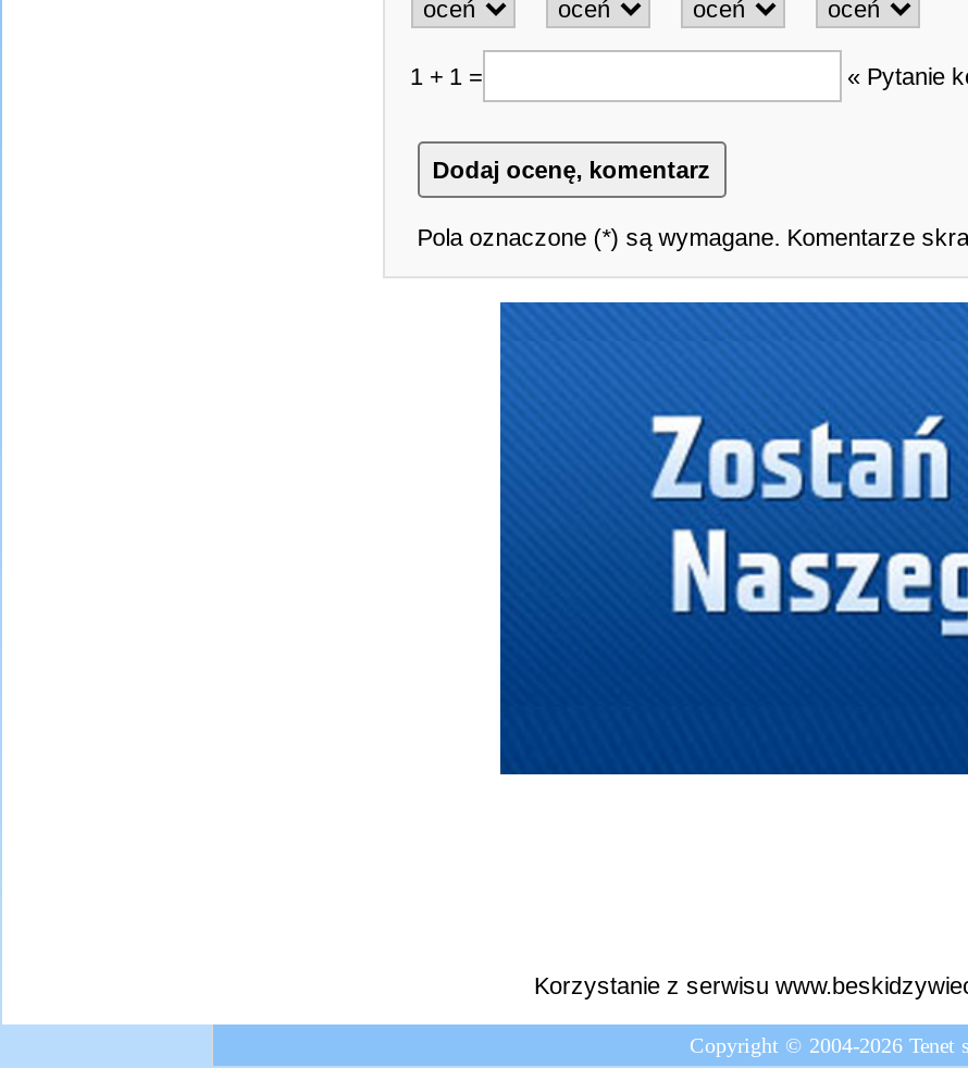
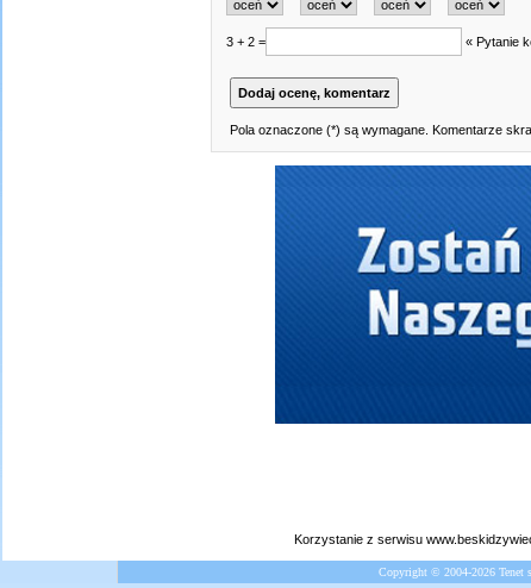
- 1 + 1 =
+ 3 + 2 =
